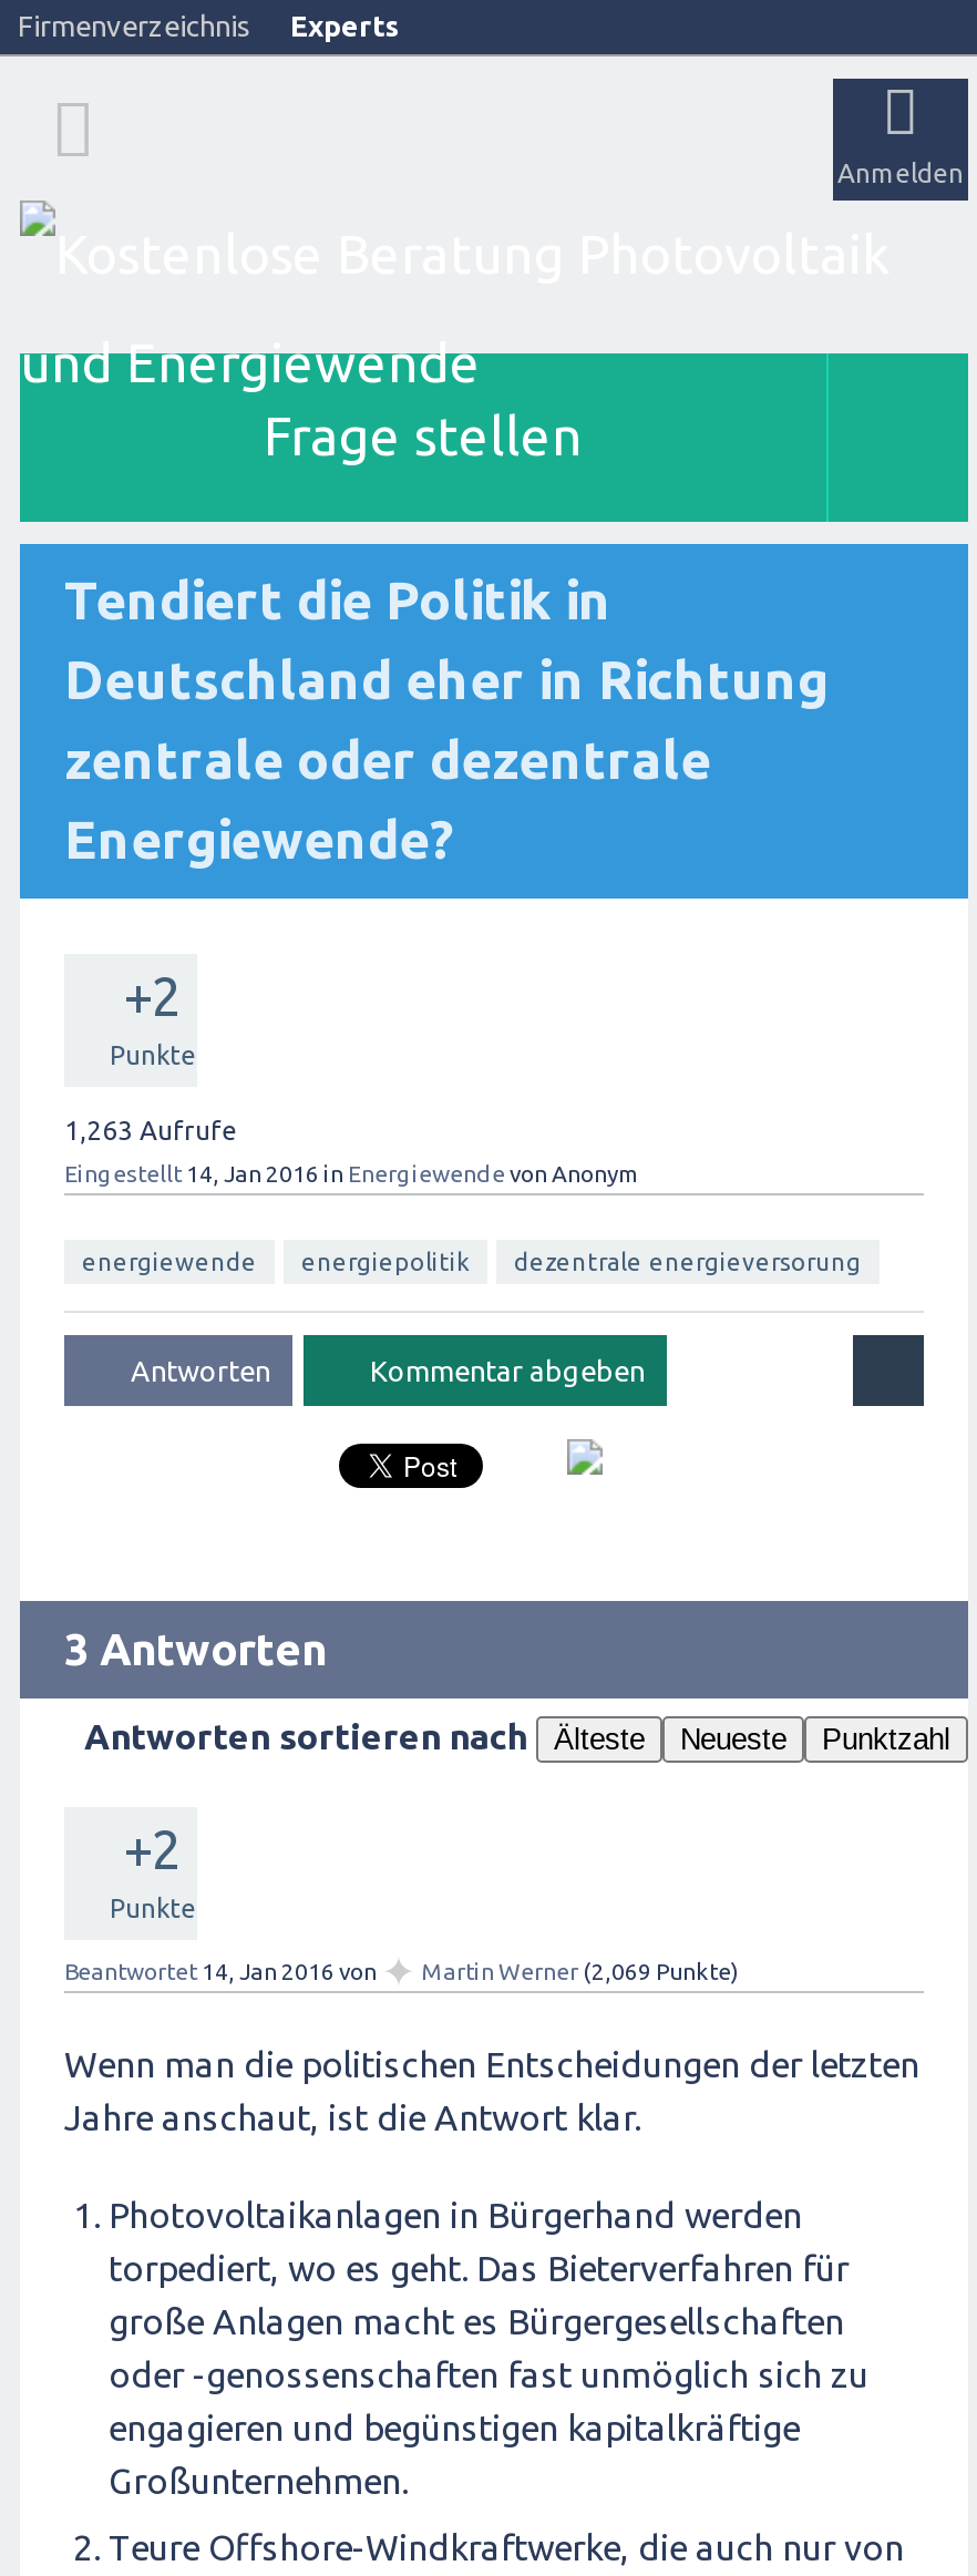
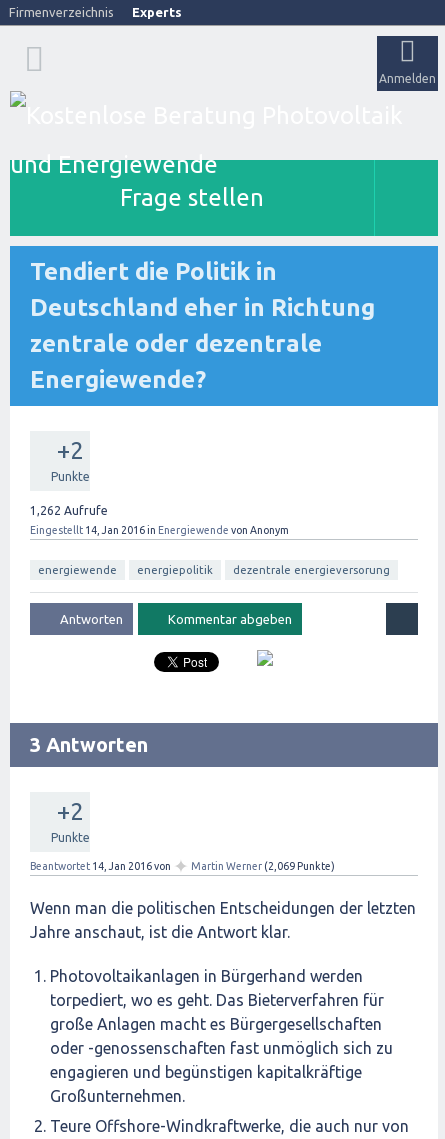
- 1,263 Aufrufe
+ 1,262 Aufrufe

- Antworten sortieren nach Älteste
- Neueste
- Punktzahl
